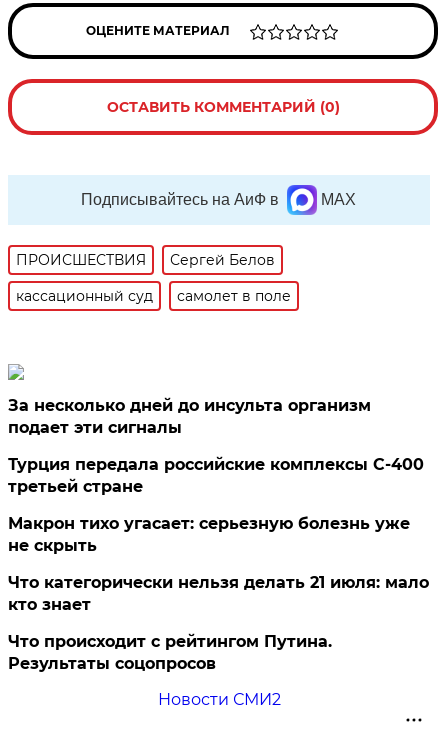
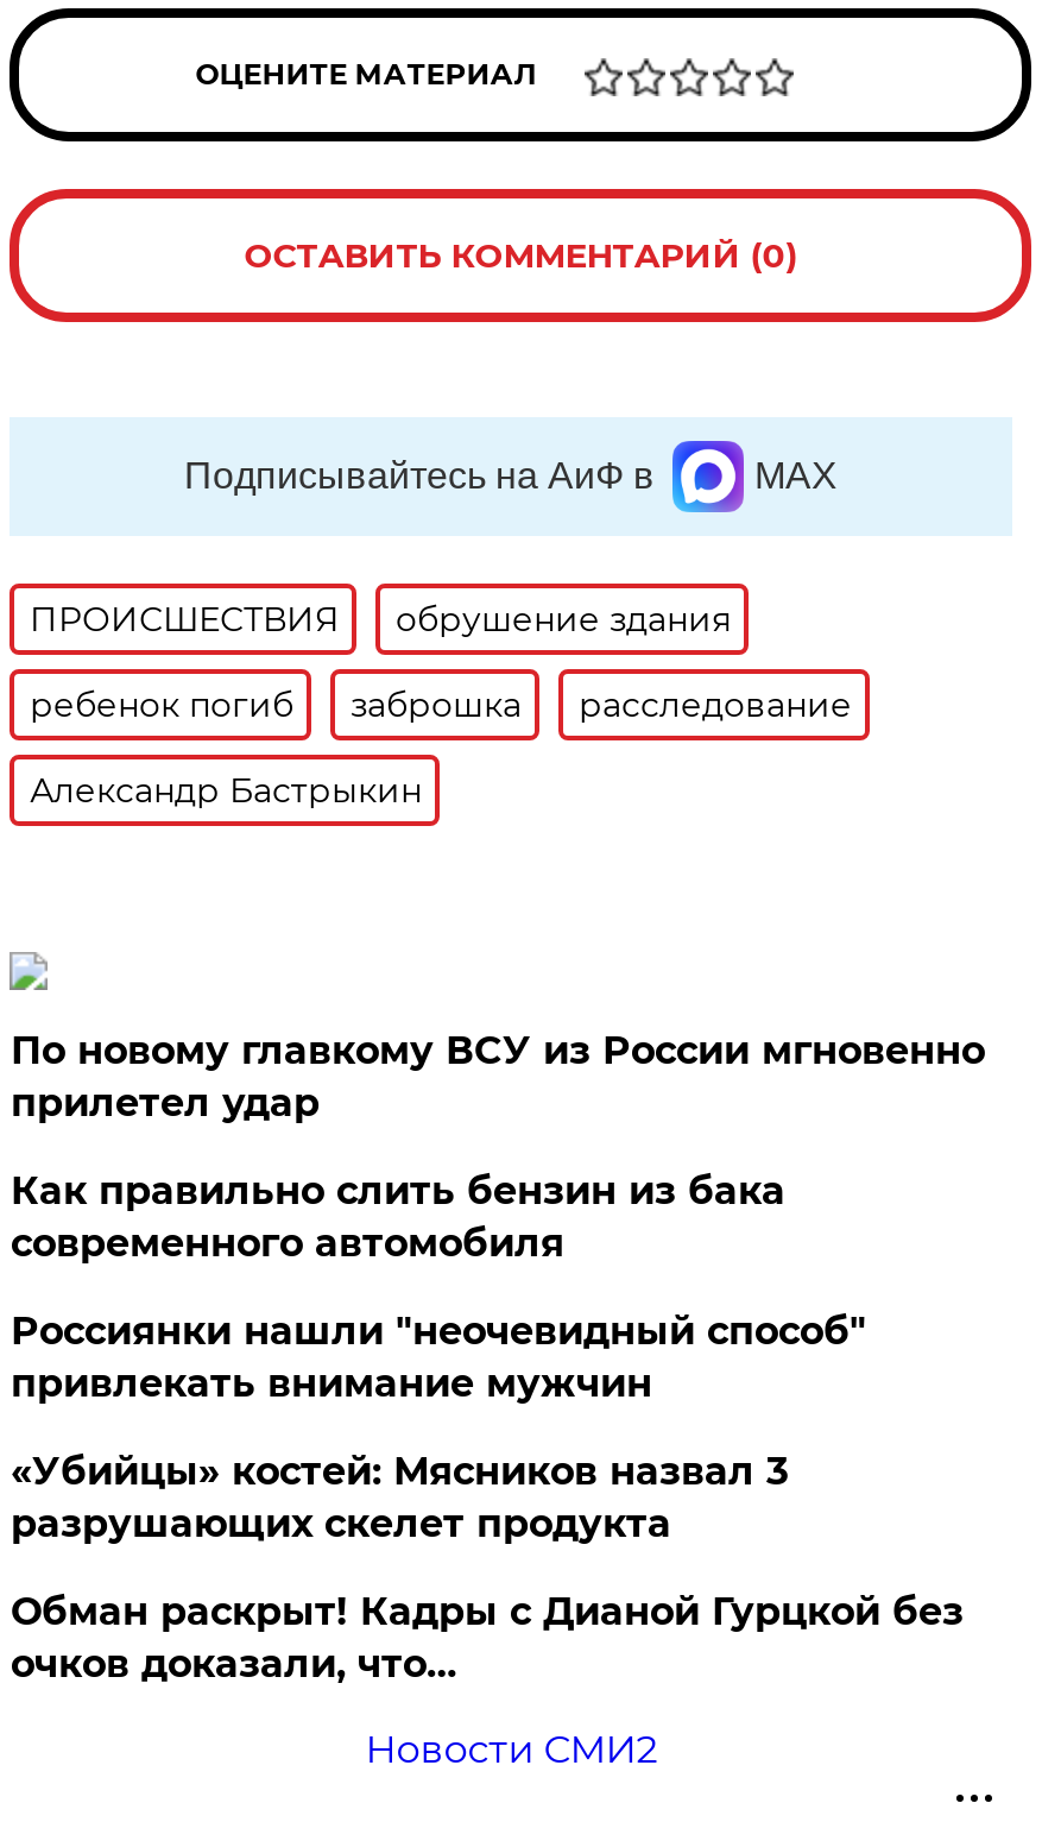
- Сергей Белов
- кассационный суд
- самолет в поле
+ обрушение здания
+ ребенок погиб
+ заброшка
+ расследование
+ Александр Бастрыкин

- За несколько дней до инсульта организм
- подает эти сигналы
- Турция передала российские комплексы С-400
- третьей стране
- Макрон тихо угасает: серьезную болезнь уже
- не скрыть
- Что категорически нельзя делать 21 июля: мало
- кто знает
- Что происходит с рейтингом Путина.
- Результаты соцопросов
+ По новому главкому ВСУ из России мгновенно
+ прилетел удар
+ Как правильно слить бензин из бака
+ современного автомобиля
+ Россиянки нашли "неочевидный способ"
+ привлекать внимание мужчин
+ «Убийцы» костей: Мясников назвал 3
+ разрушающих скелет продукта
+ Обман раскрыт! Кадры с Дианой Гурцкой без
+ очков доказали, что…
